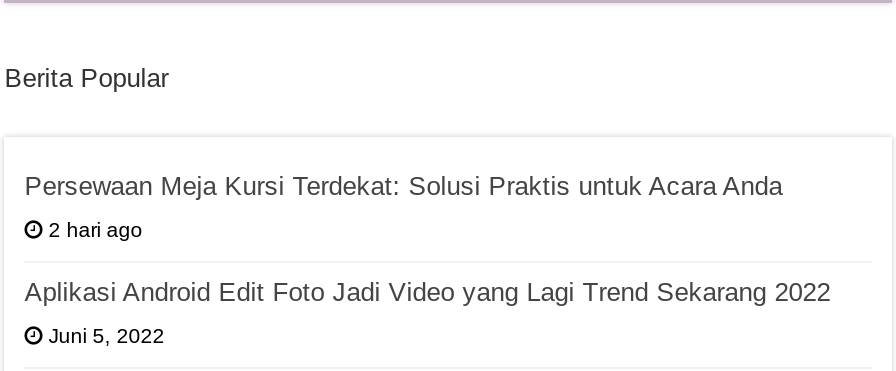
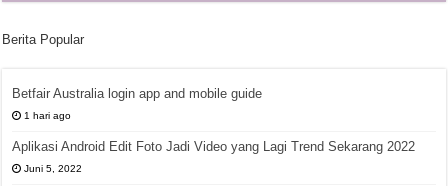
- Persewaan Meja Kursi Terdekat: Solusi Praktis untuk Acara Anda
+ Betfair Australia login app and mobile guide

- 2 hari ago
+ 1 hari ago
